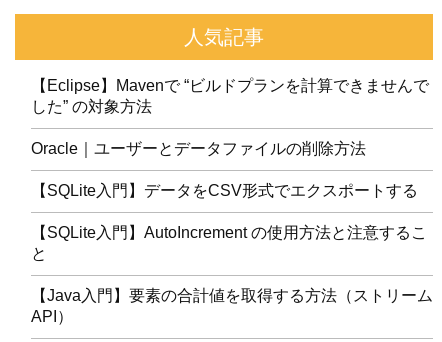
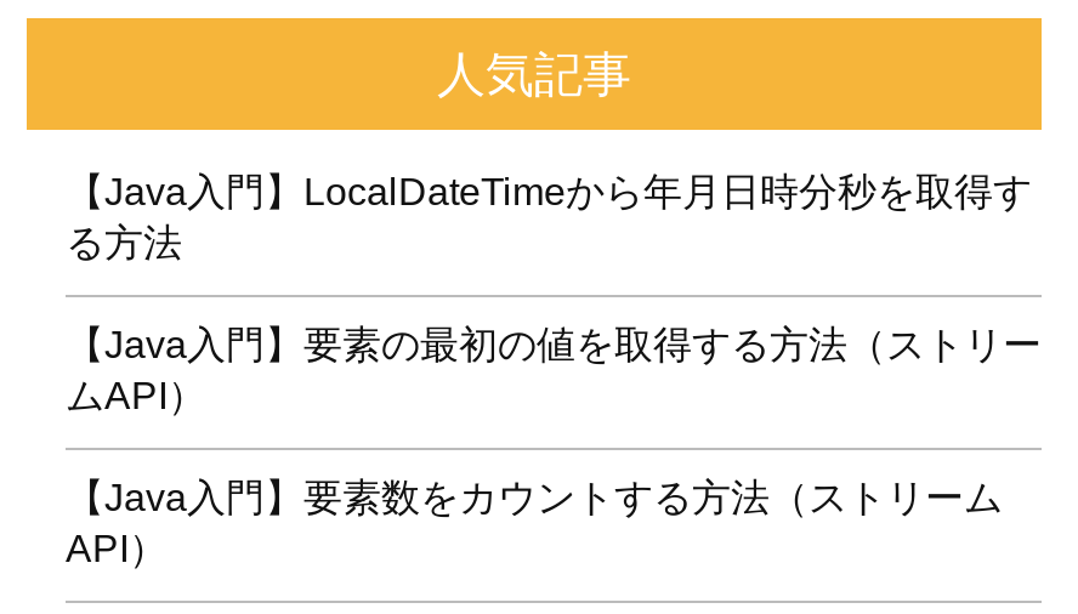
- 【Eclipse】Mavenで “ビルドプランを計算できませんで
- した” の対象方法
- Oracle｜ユーザーとデータファイルの削除方法
- 【SQLite入門】データをCSV形式でエクスポートする
- 【SQLite入門】AutoIncrement の使用方法と注意するこ
- と
- 【Java入門】要素の合計値を取得する方法（ストリーム
+ 【Java入門】LocalDateTimeから年月日時分秒を取得す
+ る方法
+ 【Java入門】要素の最初の値を取得する方法（ストリー
+ ムAPI）
+ 【Java入門】要素数をカウントする方法（ストリーム
